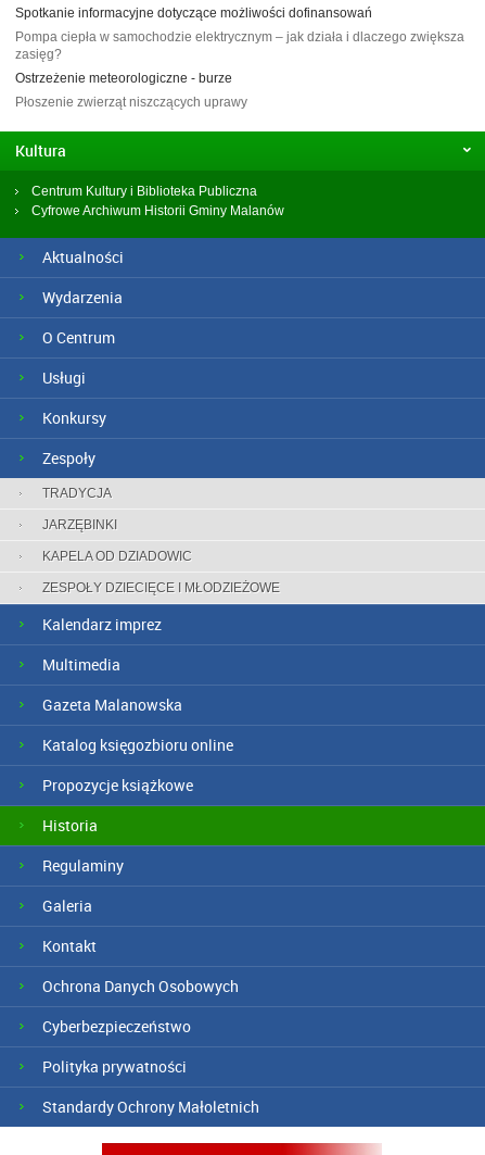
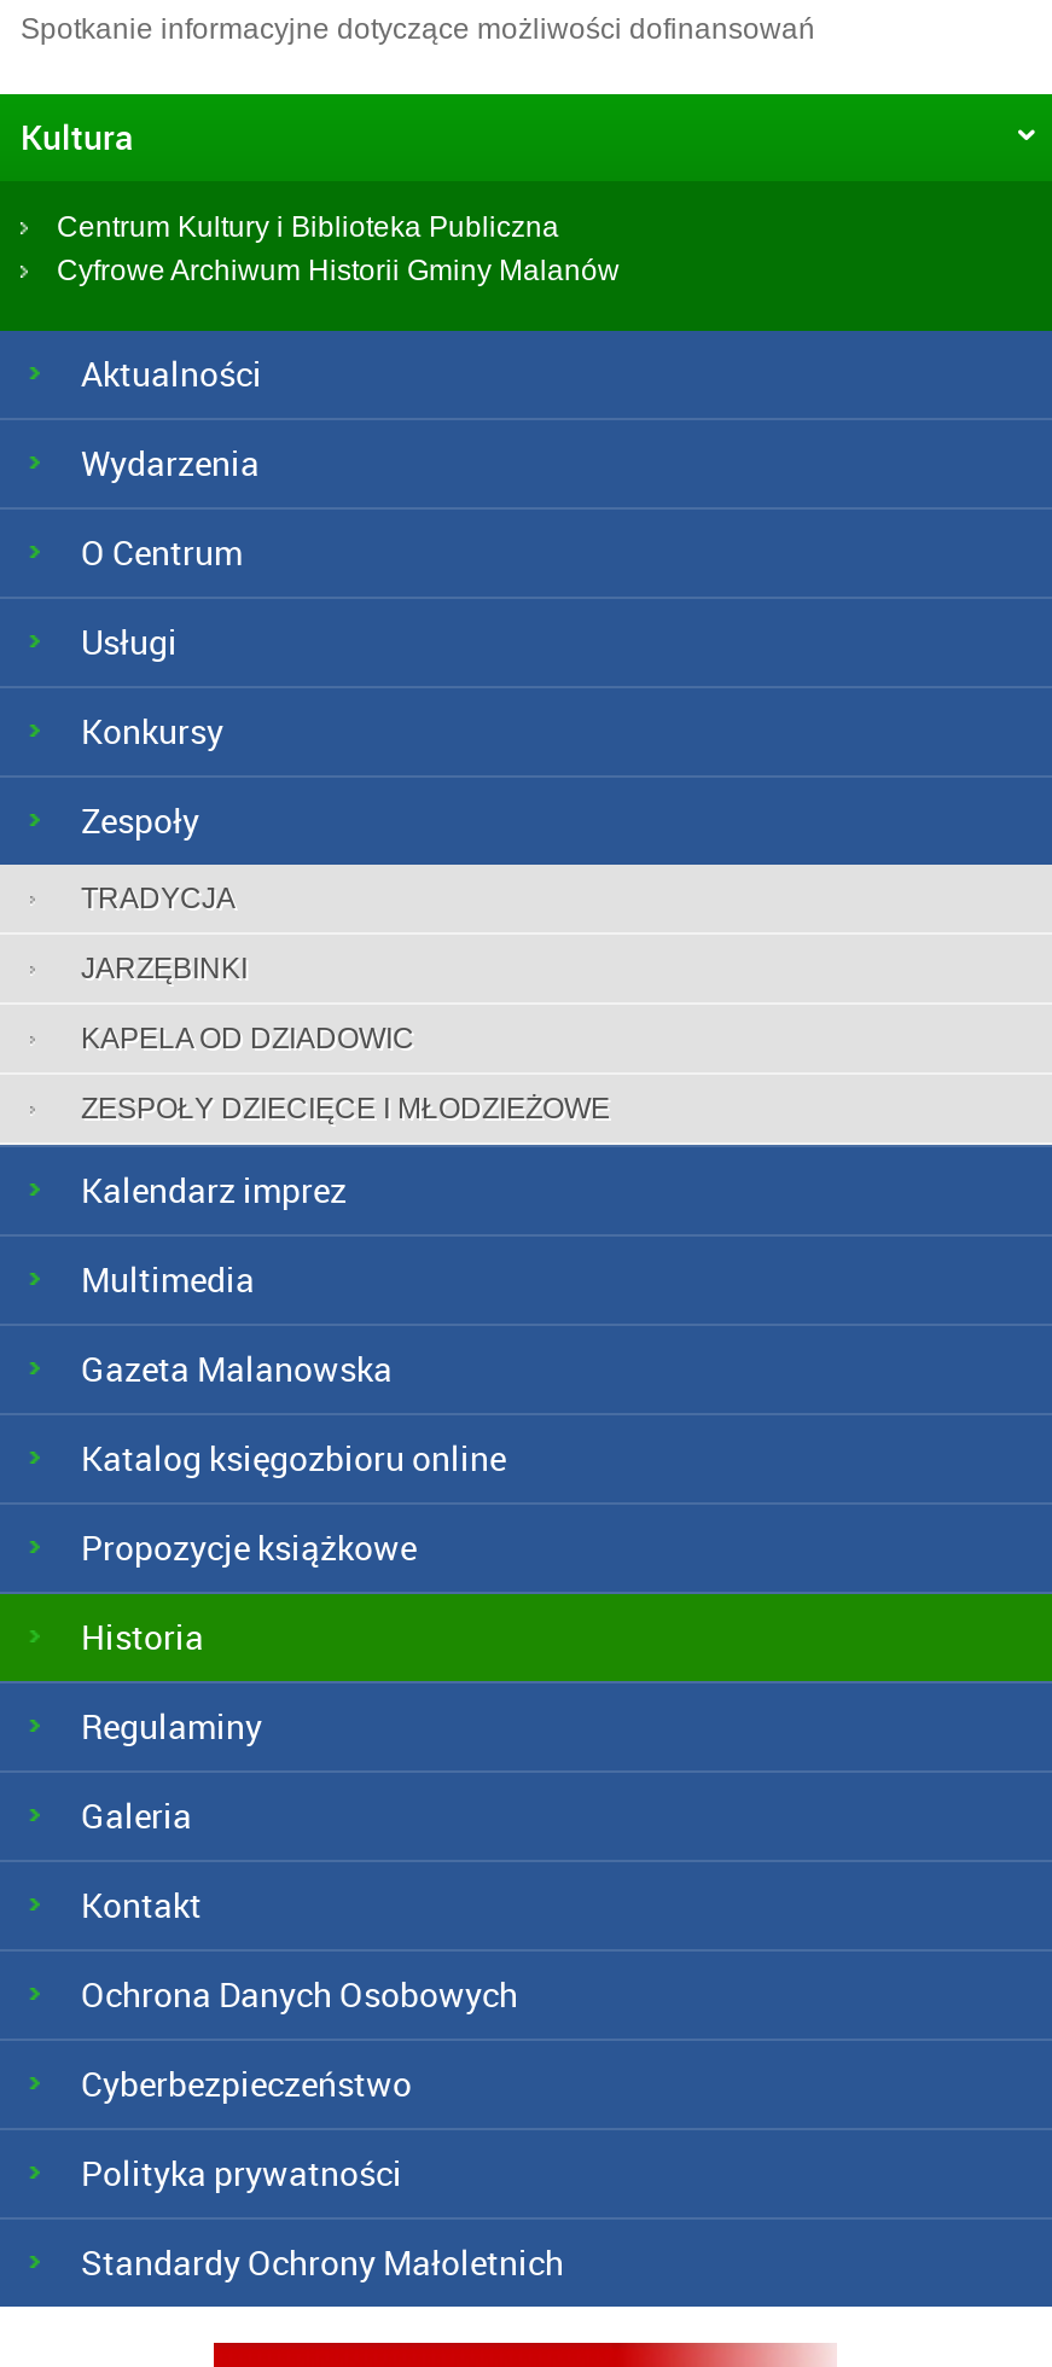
- Pompa ciepła w samochodzie elektrycznym – jak działa i dlaczego zwiększa
- zasięg?
- Ostrzeżenie meteorologiczne - burze
- Płoszenie zwierząt niszczących uprawy
